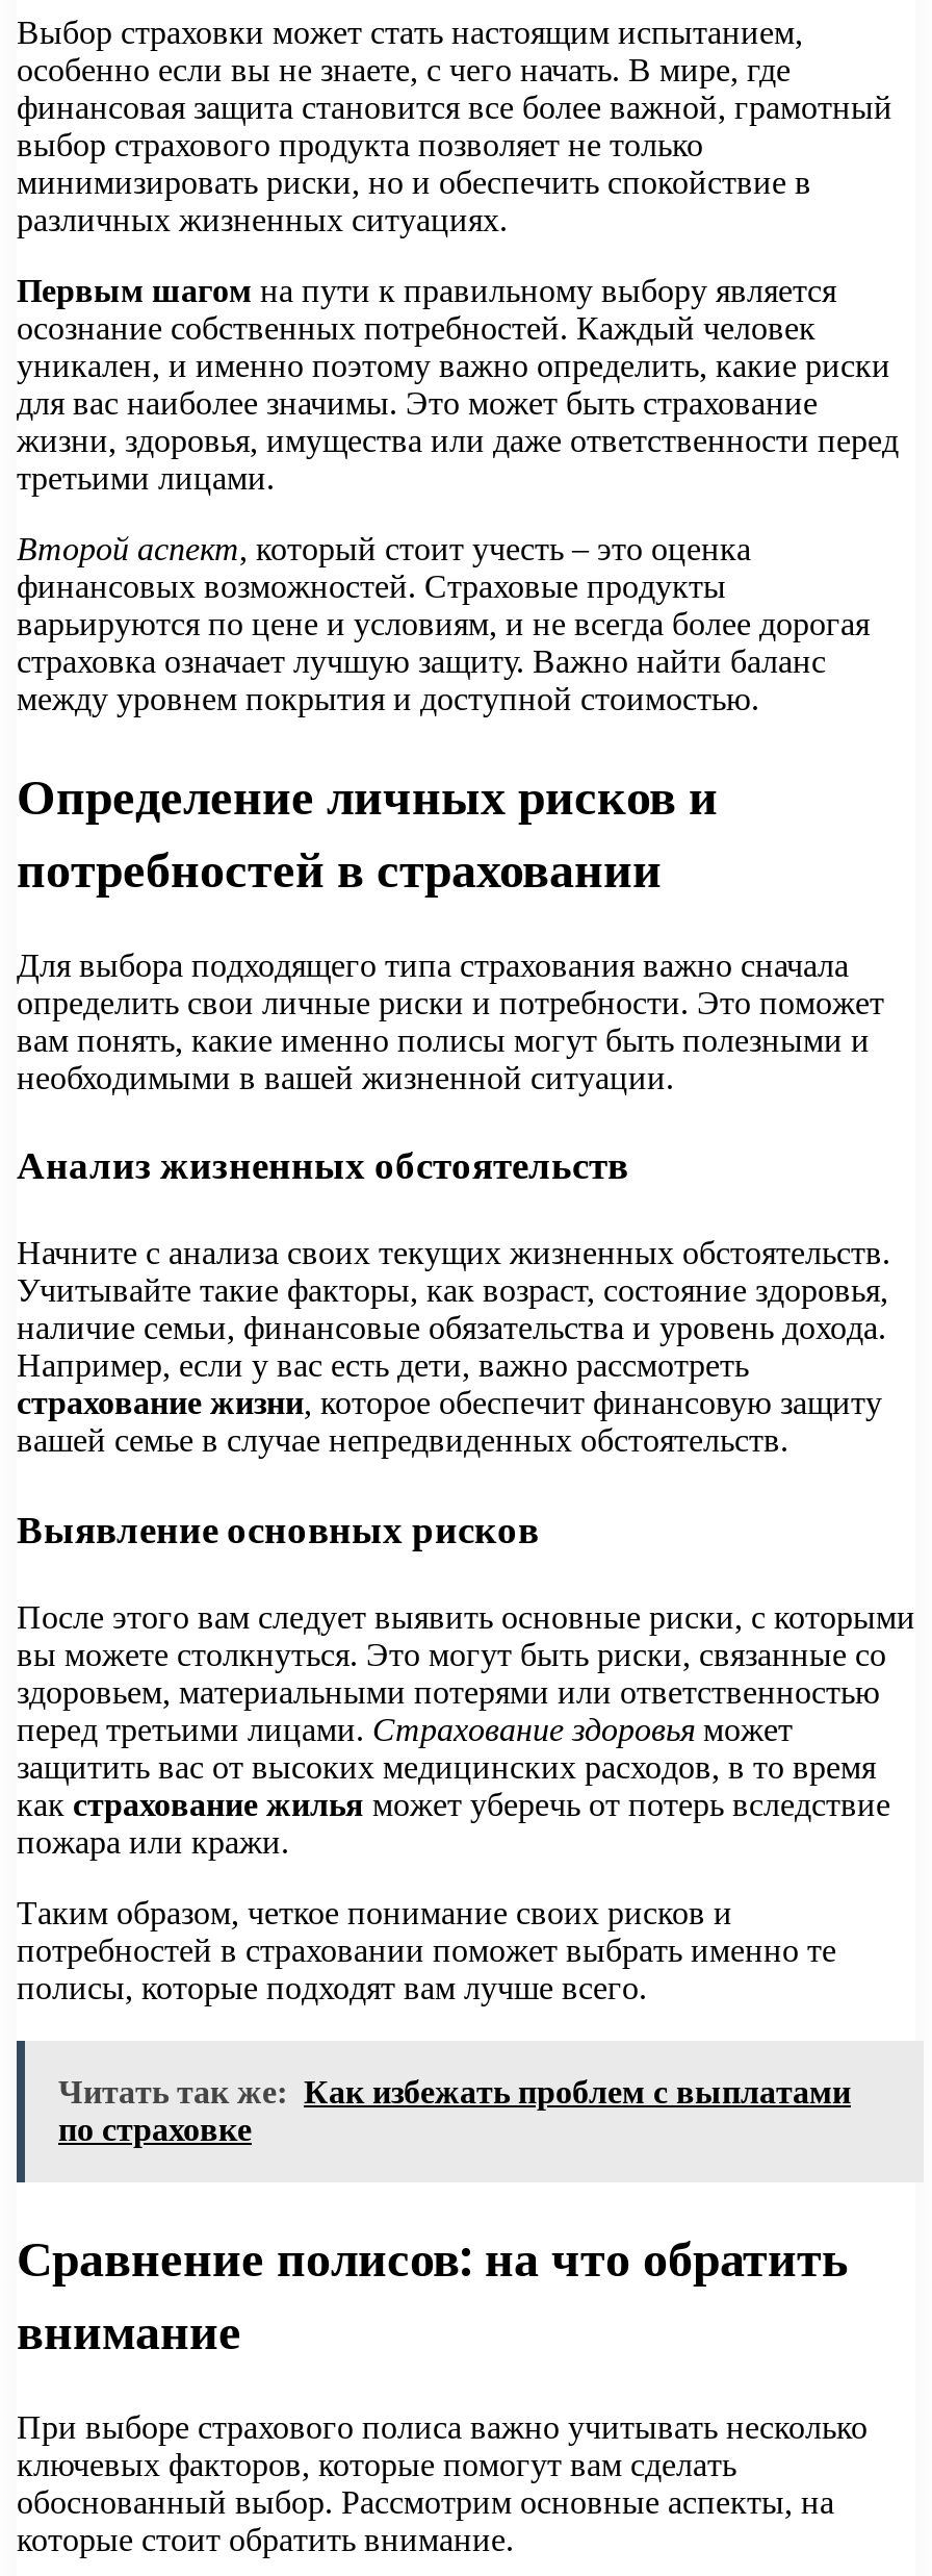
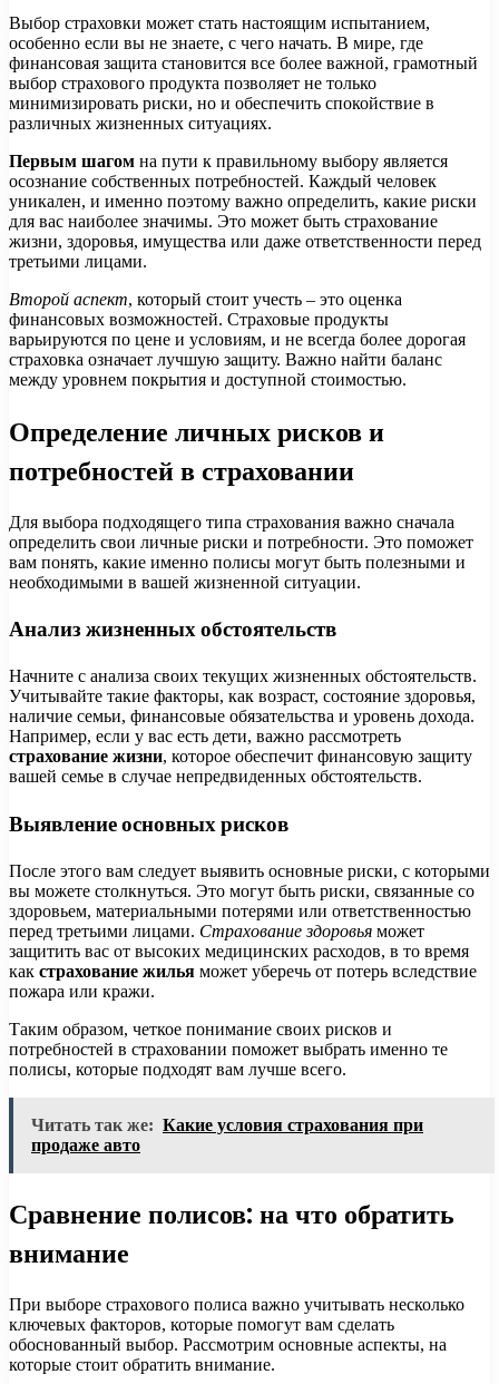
- Читать так же: Как избежать проблем с выплатами
- по страховке
+ Читать так же: Какие условия страхования при
+ продаже авто
